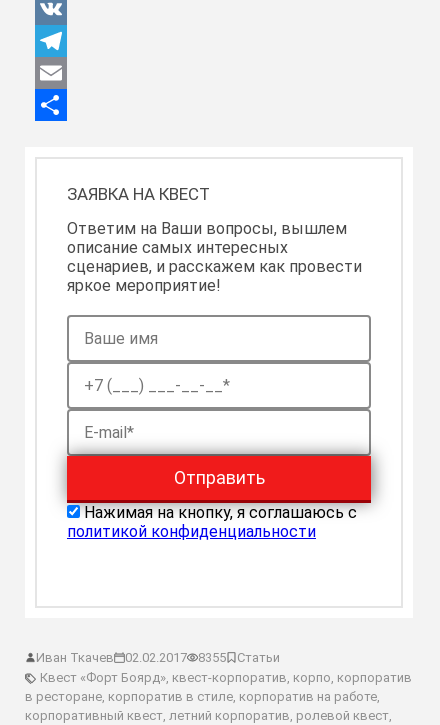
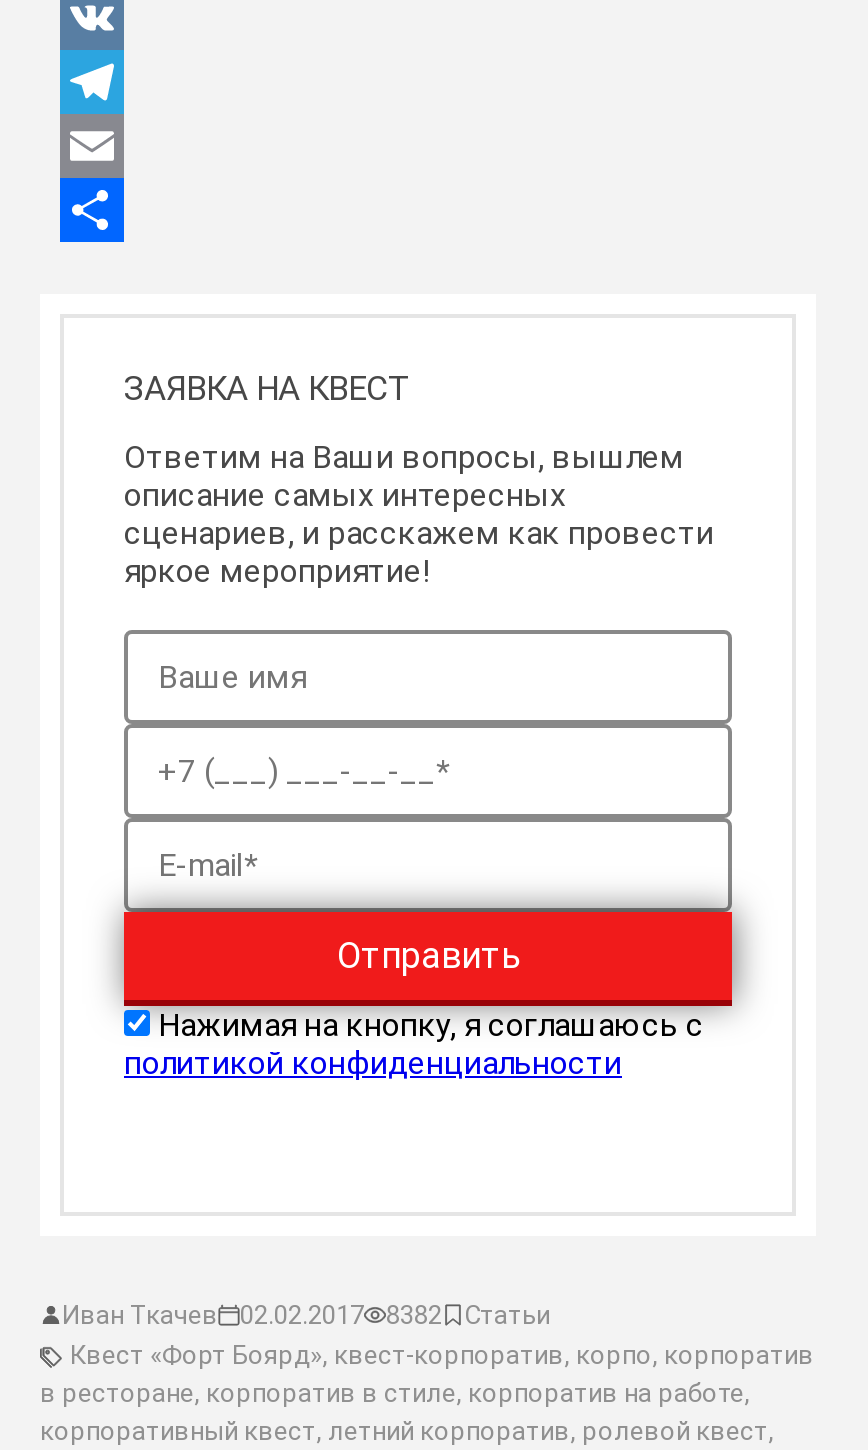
- Иван Ткачев 02.02.2017 8355 Статьи
+ Иван Ткачев 02.02.2017 8382 Статьи
